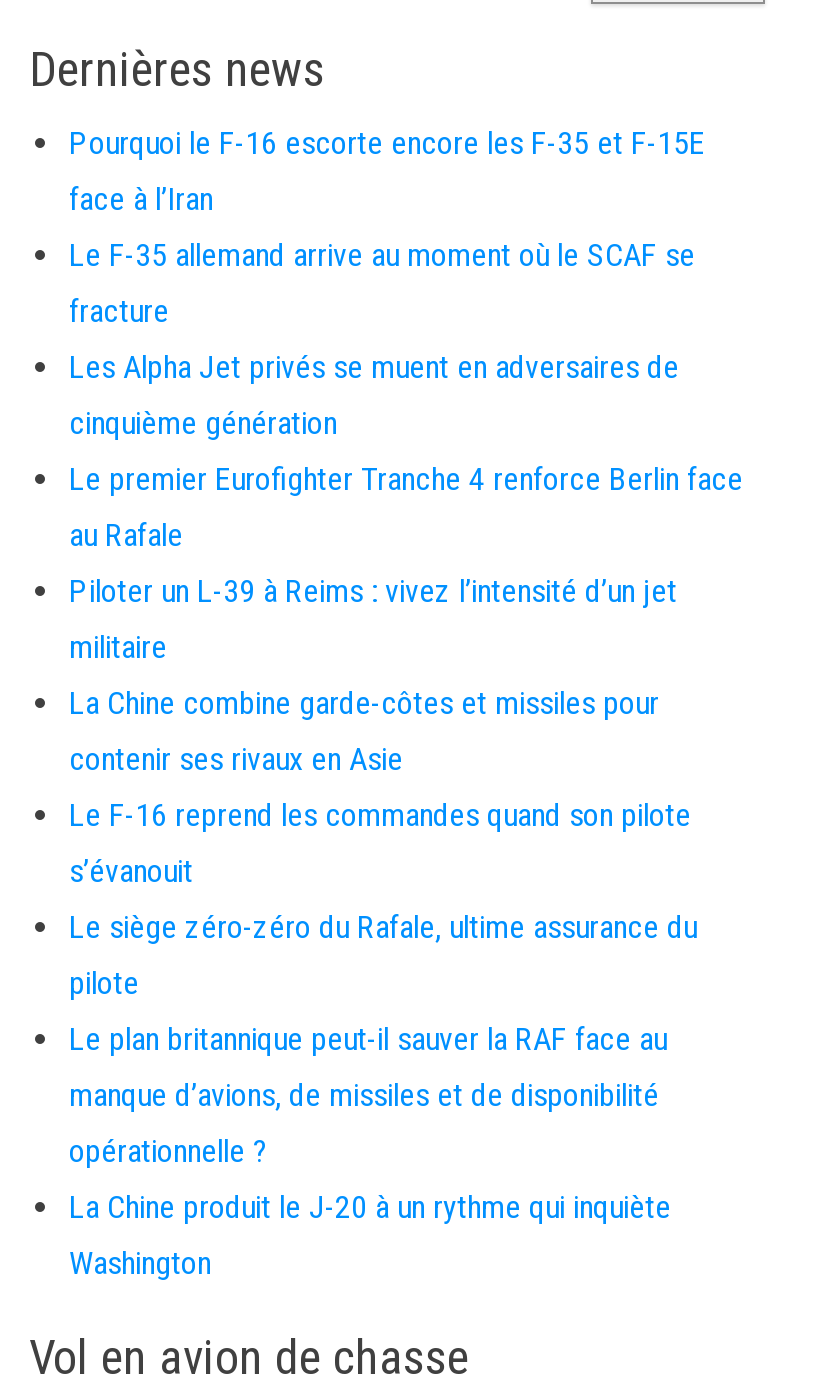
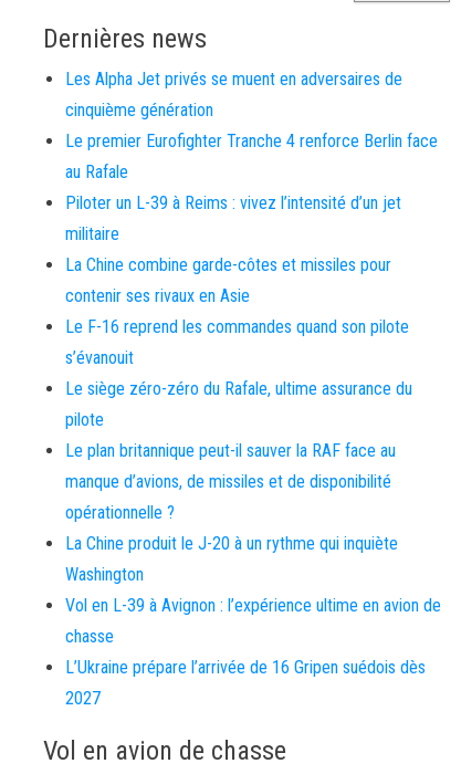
- Pourquoi le F-16 escorte encore les F-35 et F-15E
- face à l’Iran
- Le F-35 allemand arrive au moment où le SCAF se
- fracture

moved up: Les Alpha Jet privés se muent en adversaires de | cinquième génération | Le premier Eurofighter Tranche 4 renforce Berlin face | ... | La Chine produit le J-20 à un rythme qui inquiète | Washington

+ Vol en L-39 à Avignon : l’expérience ultime en avion de
+ chasse
+ L’Ukraine prépare l’arrivée de 16 Gripen suédois dès
+ 2027
